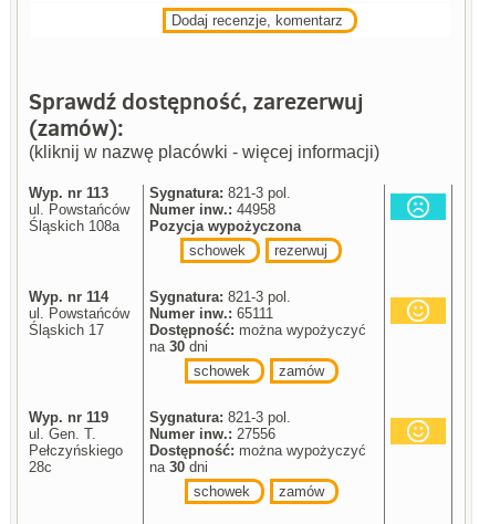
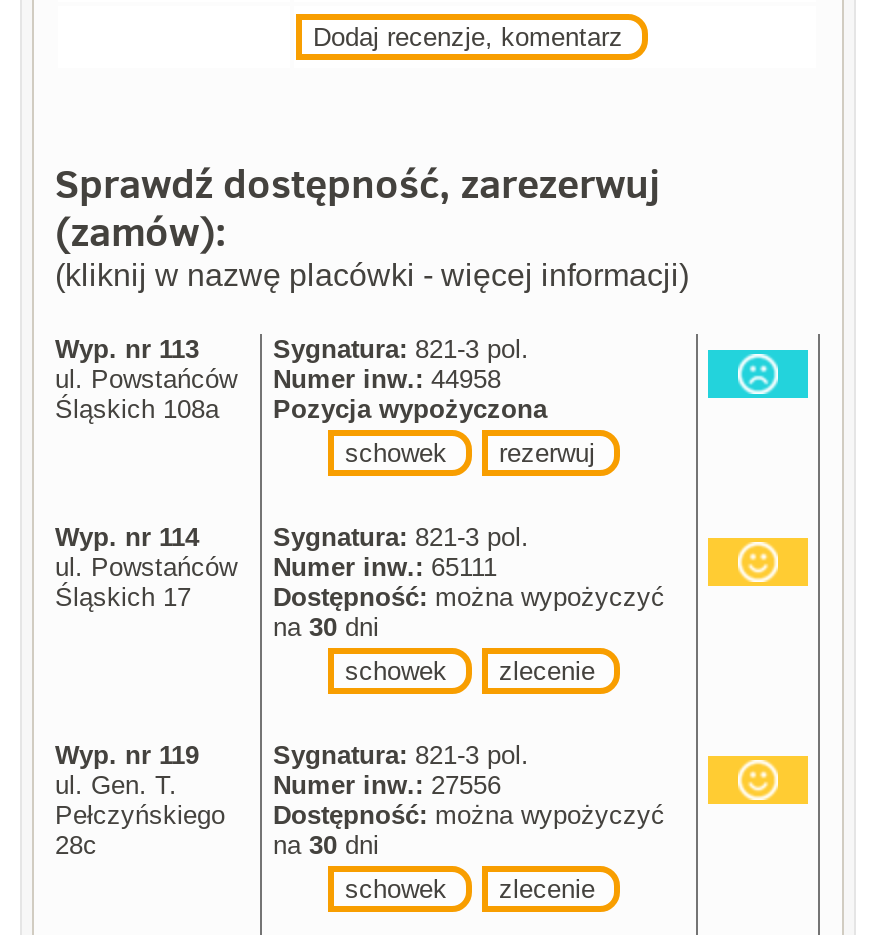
- zamów
+ zlecenie

- zamów
+ zlecenie
